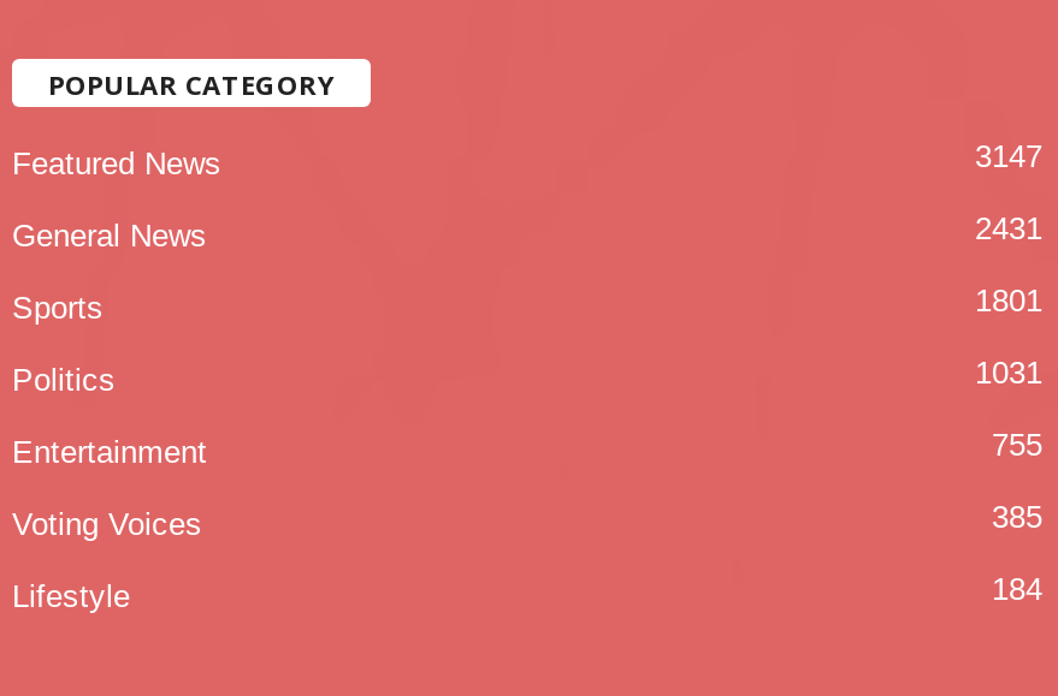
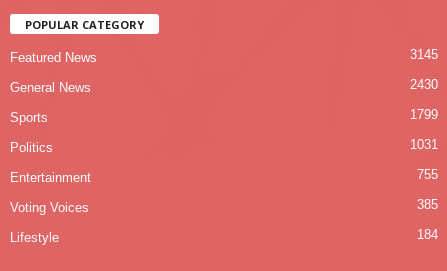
- 3147
+ 3145

- 2431
+ 2430

- 1801
+ 1799
